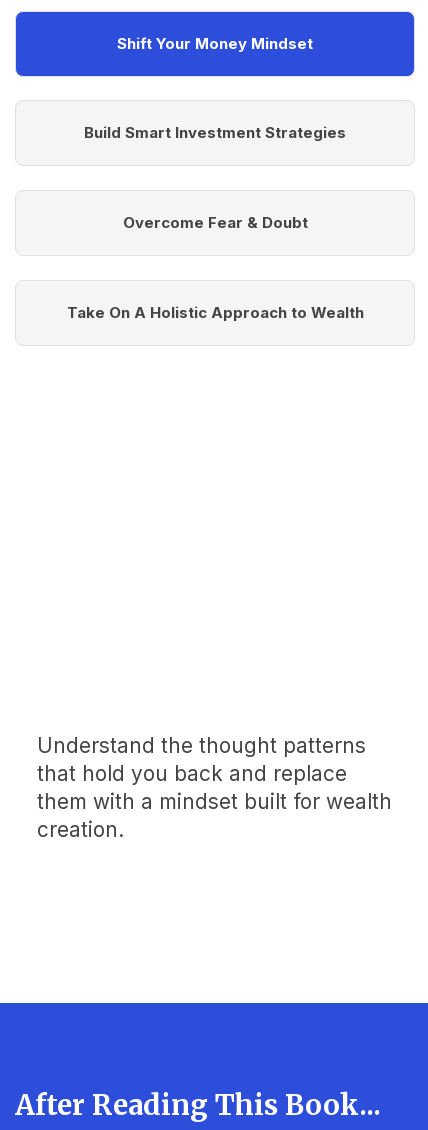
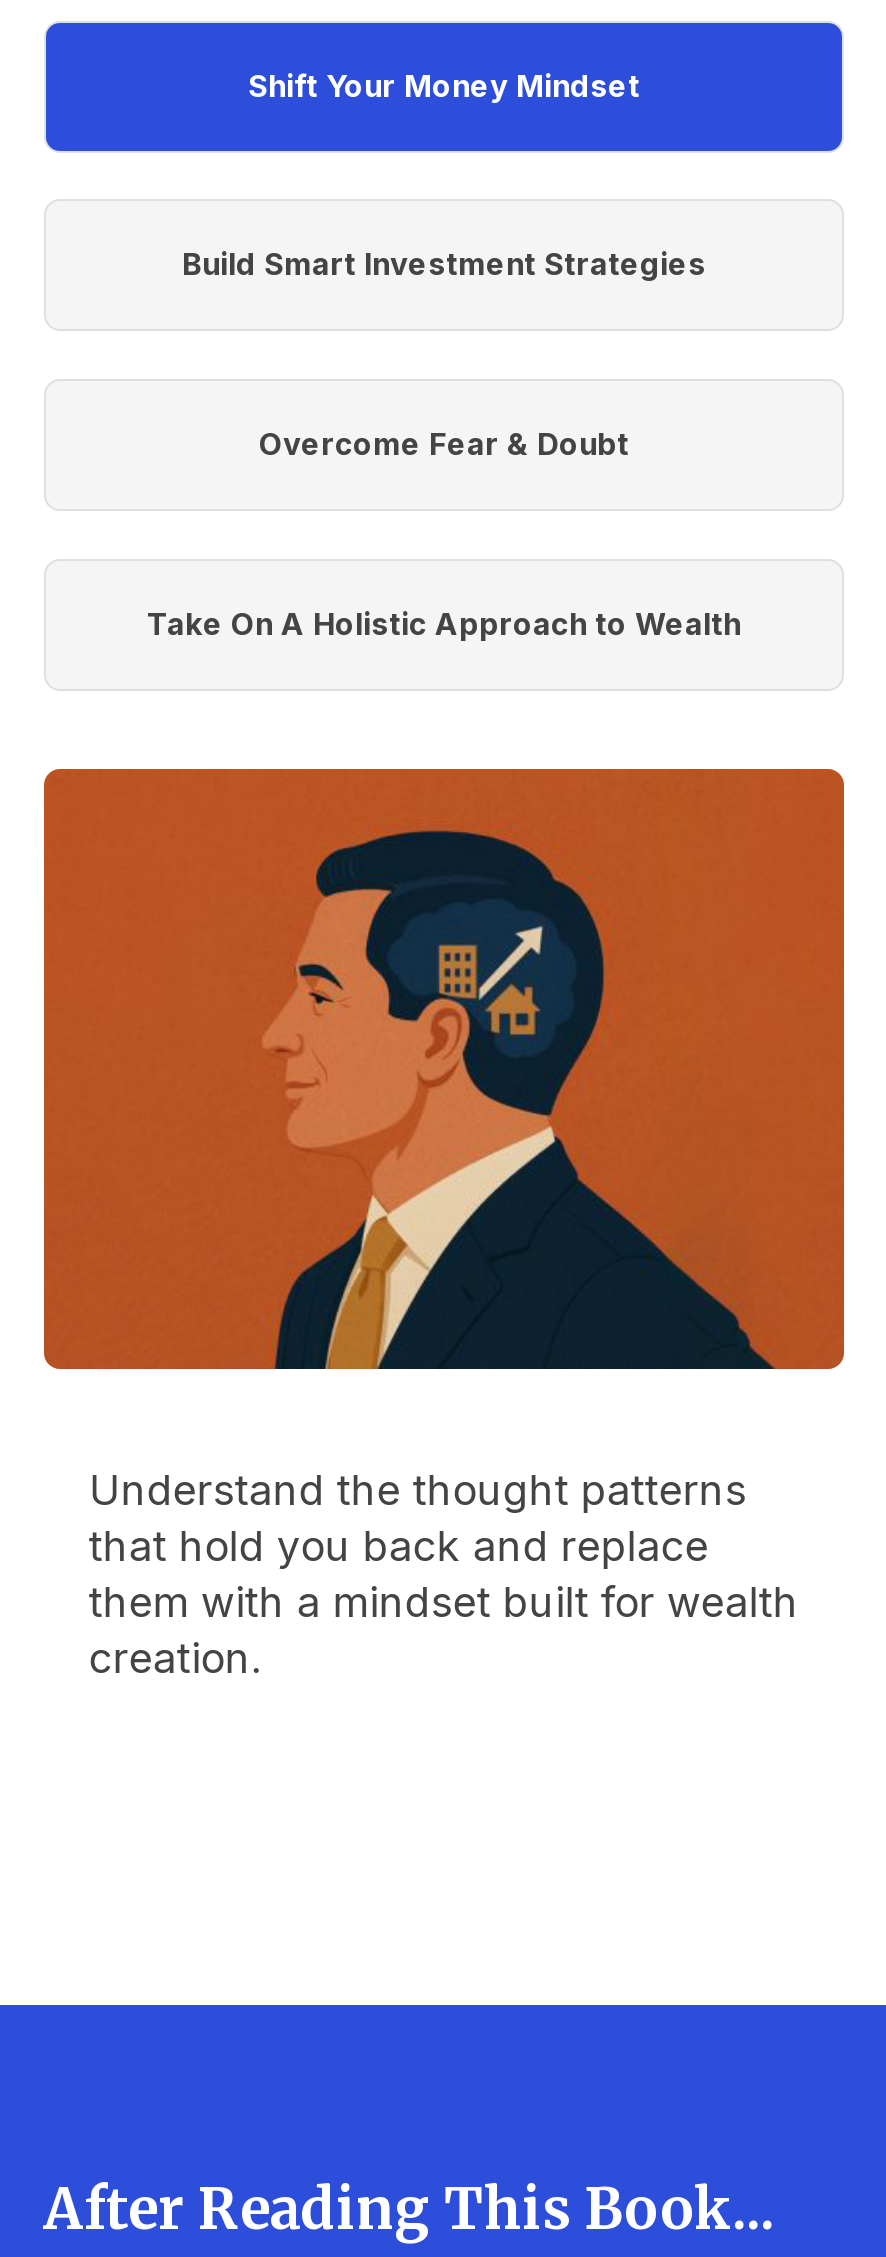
+ [image]
